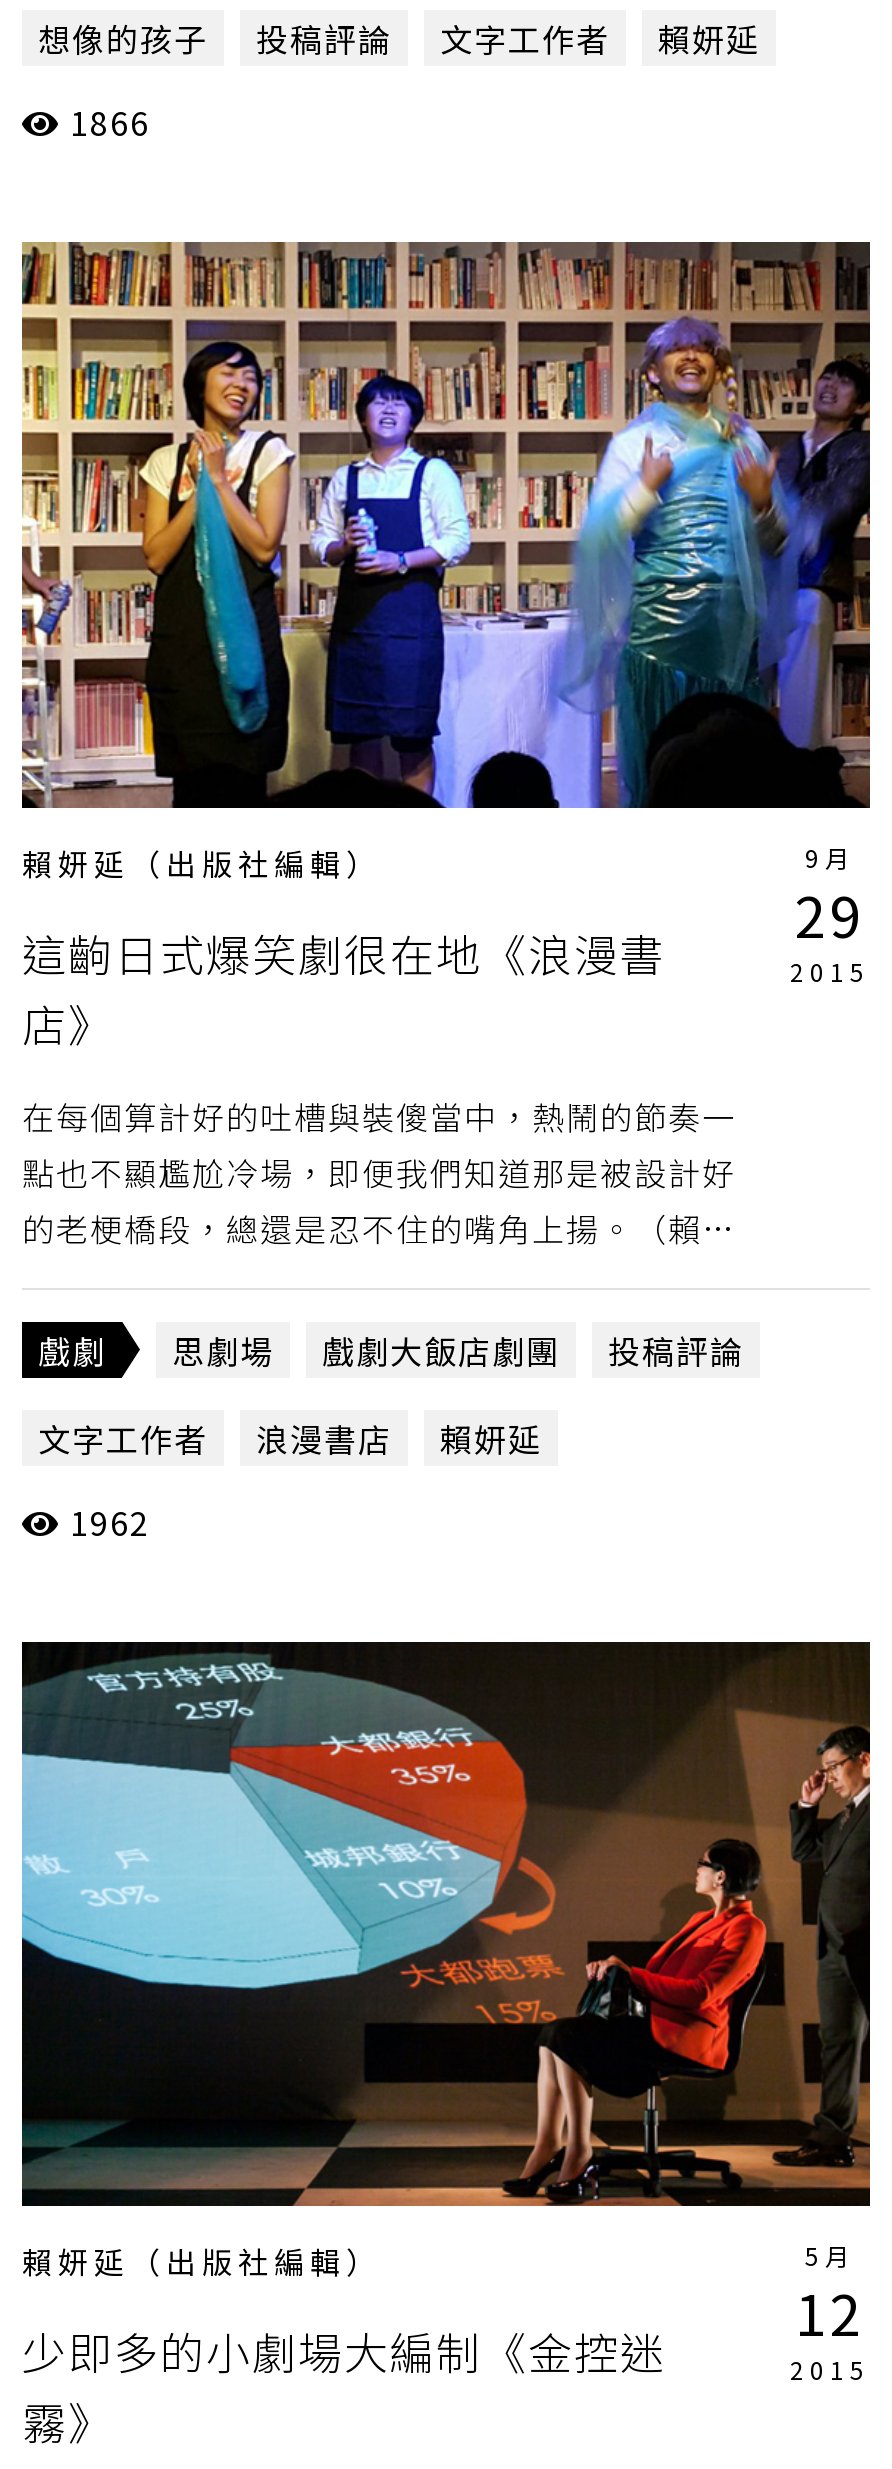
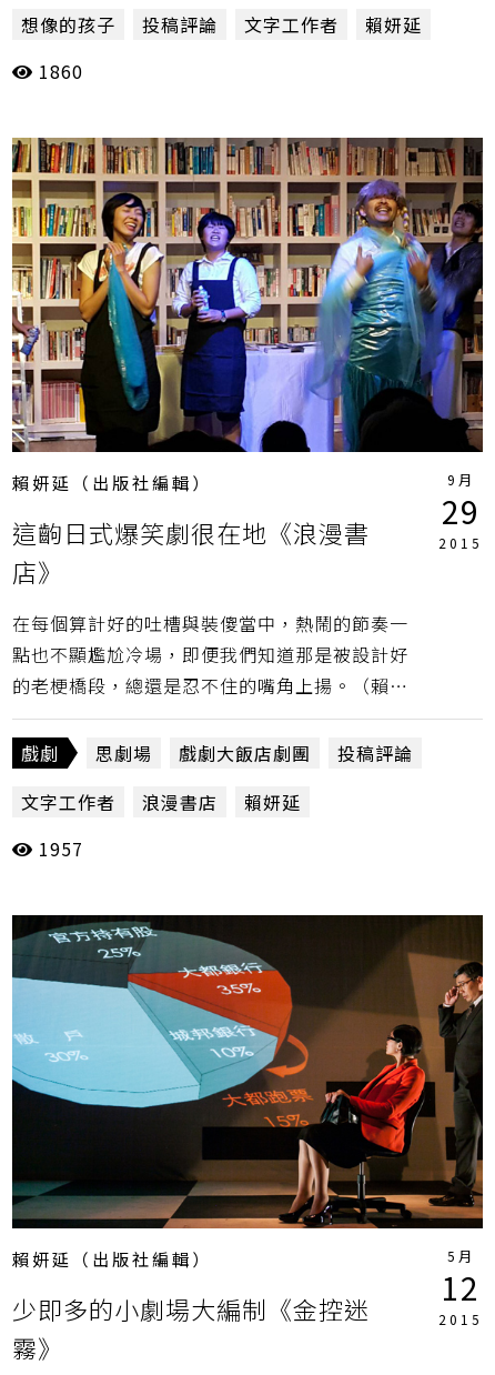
- 1866
+ 1860

- 1962
+ 1957
